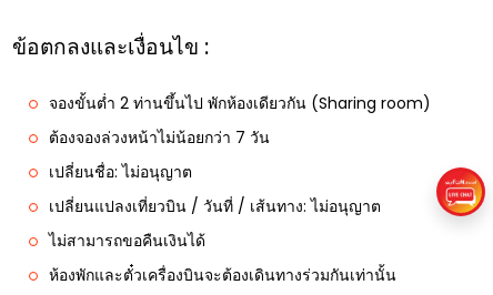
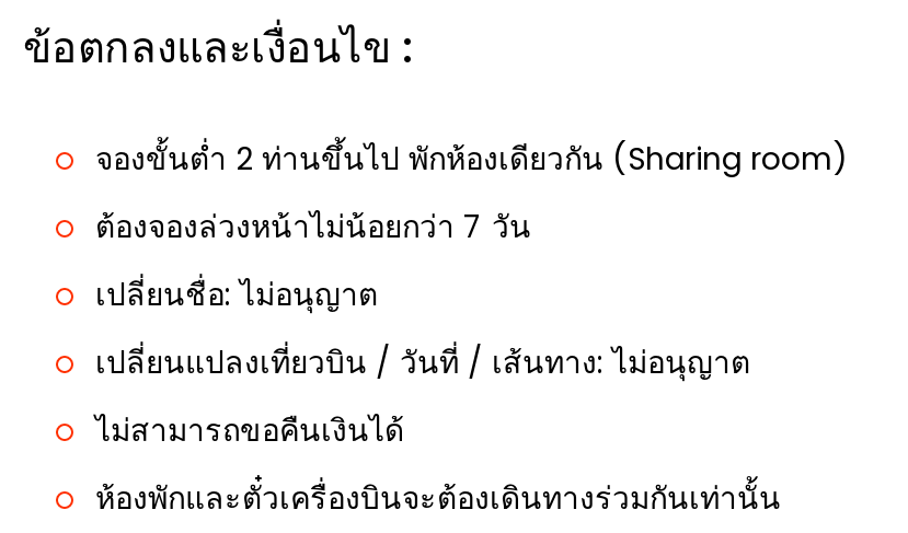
- [image]
